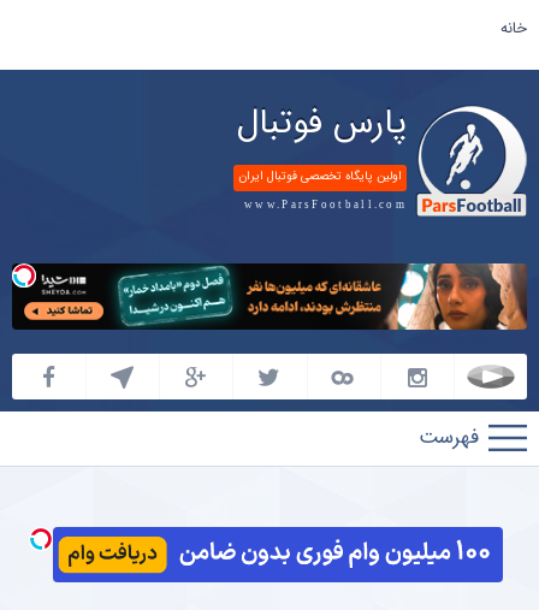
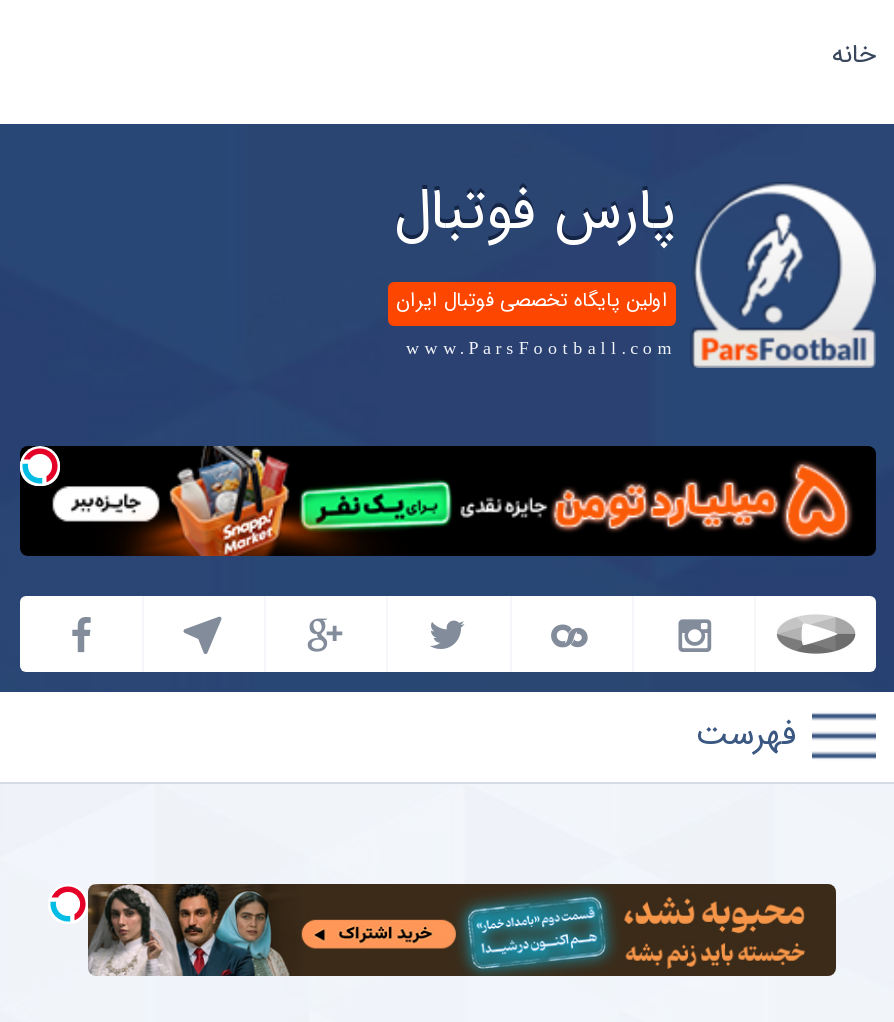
- [image]
+ [image]

- [image]
+ [image]
